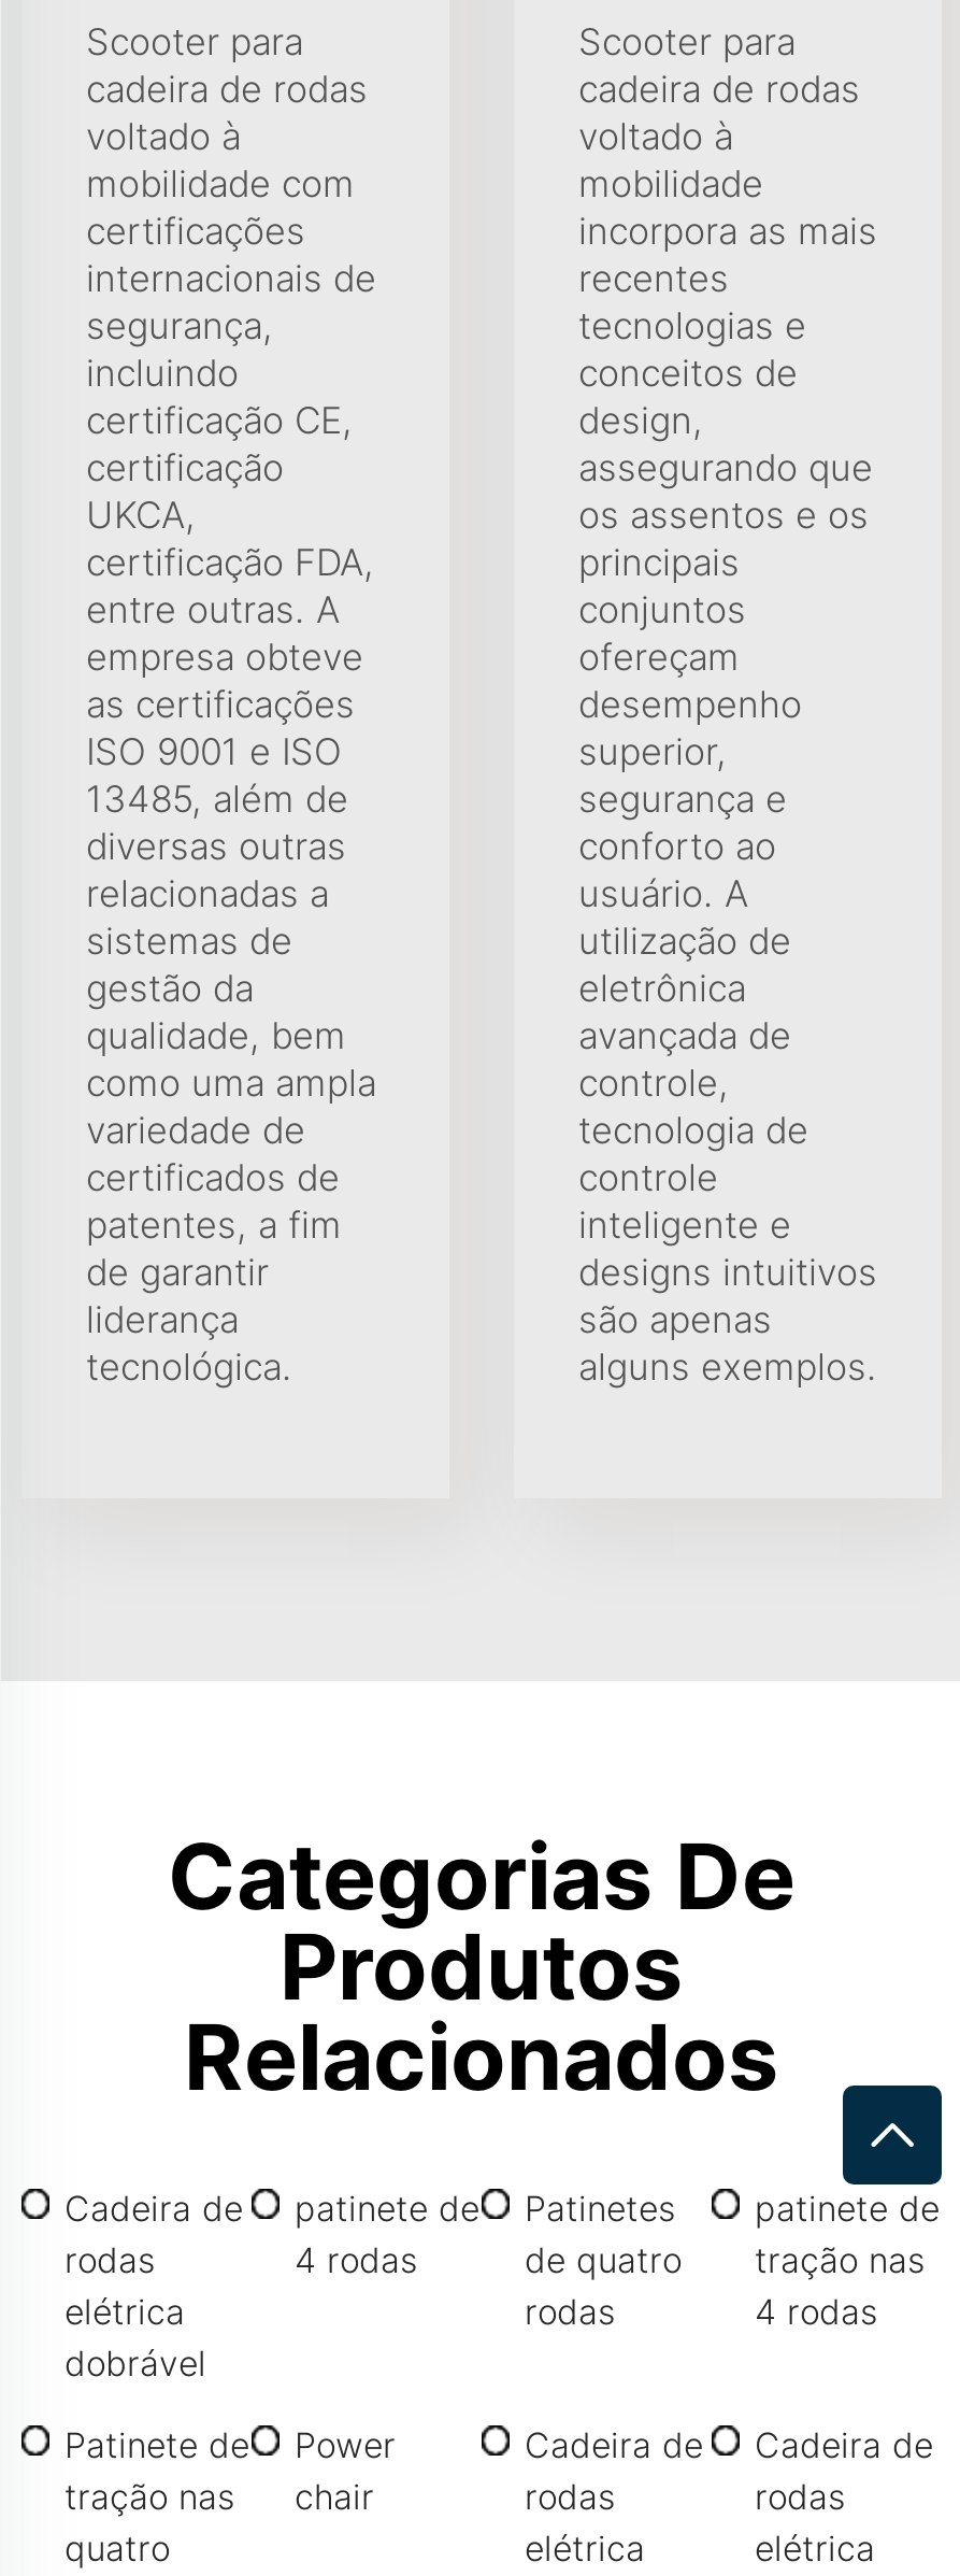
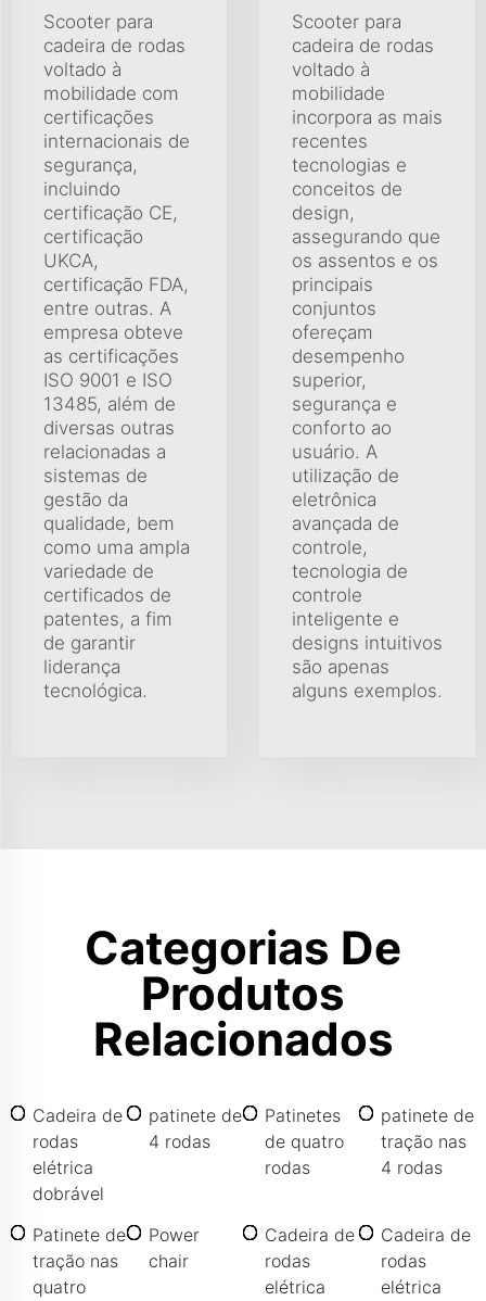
- [image]
